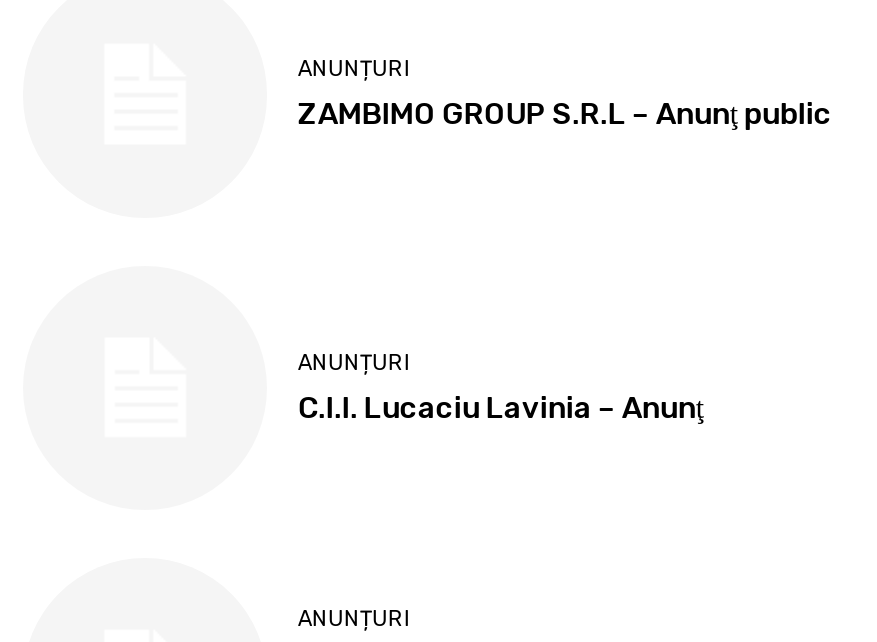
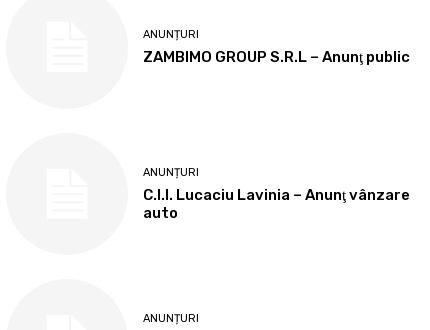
- C.I.I. Lucaciu Lavinia – Anunţ
+ C.I.I. Lucaciu Lavinia – Anunţ vânzare
+ auto
